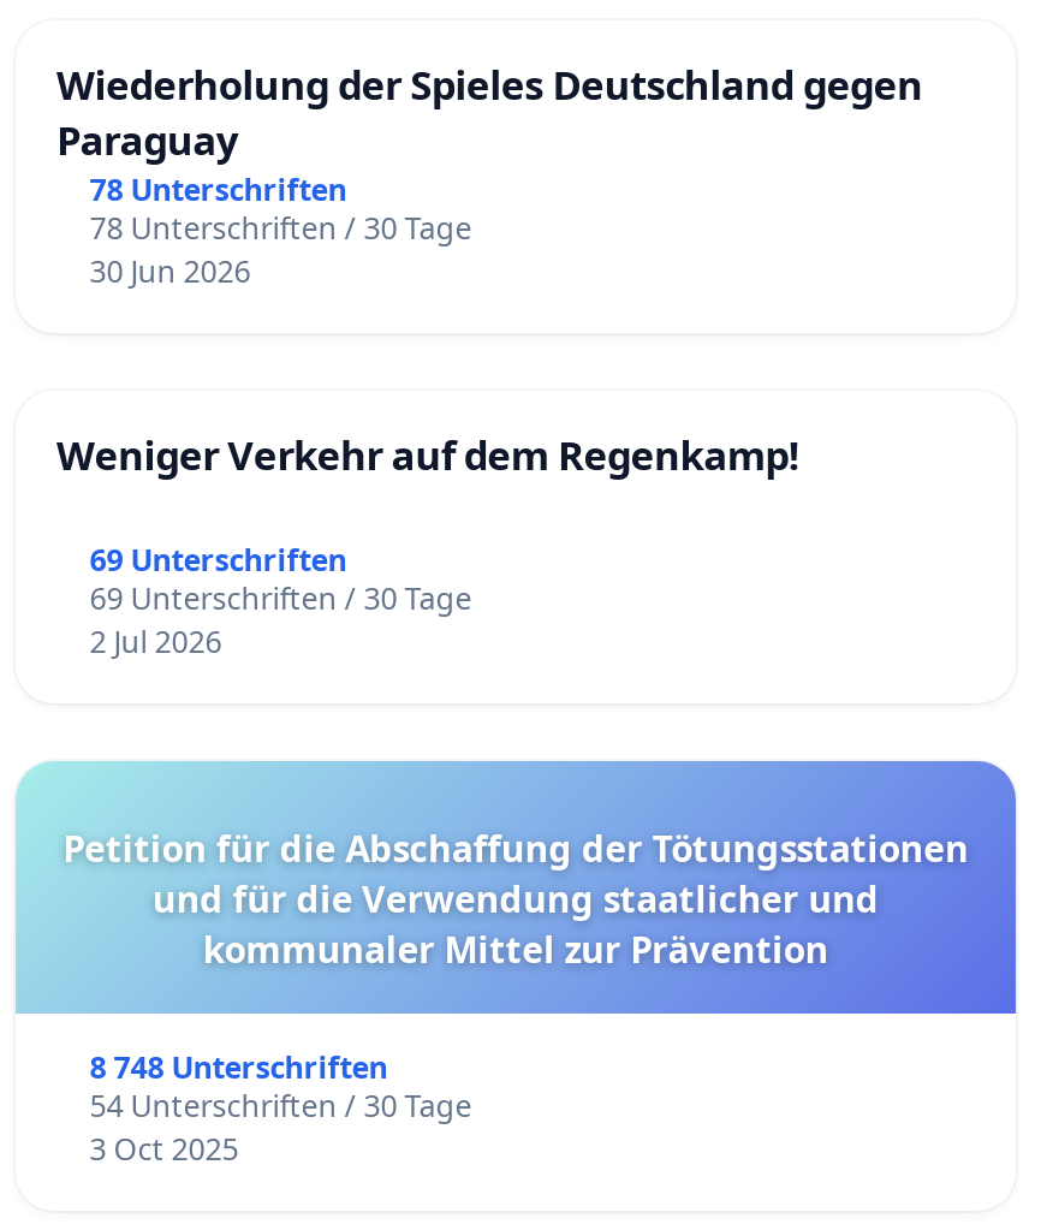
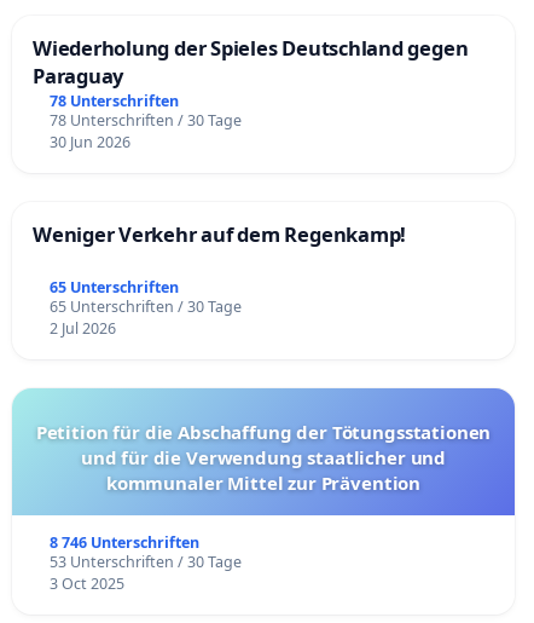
- 69 Unterschriften
+ 65 Unterschriften

- 69 Unterschriften / 30 Tage
+ 65 Unterschriften / 30 Tage

- 8 748 Unterschriften
+ 8 746 Unterschriften

- 54 Unterschriften / 30 Tage
+ 53 Unterschriften / 30 Tage
